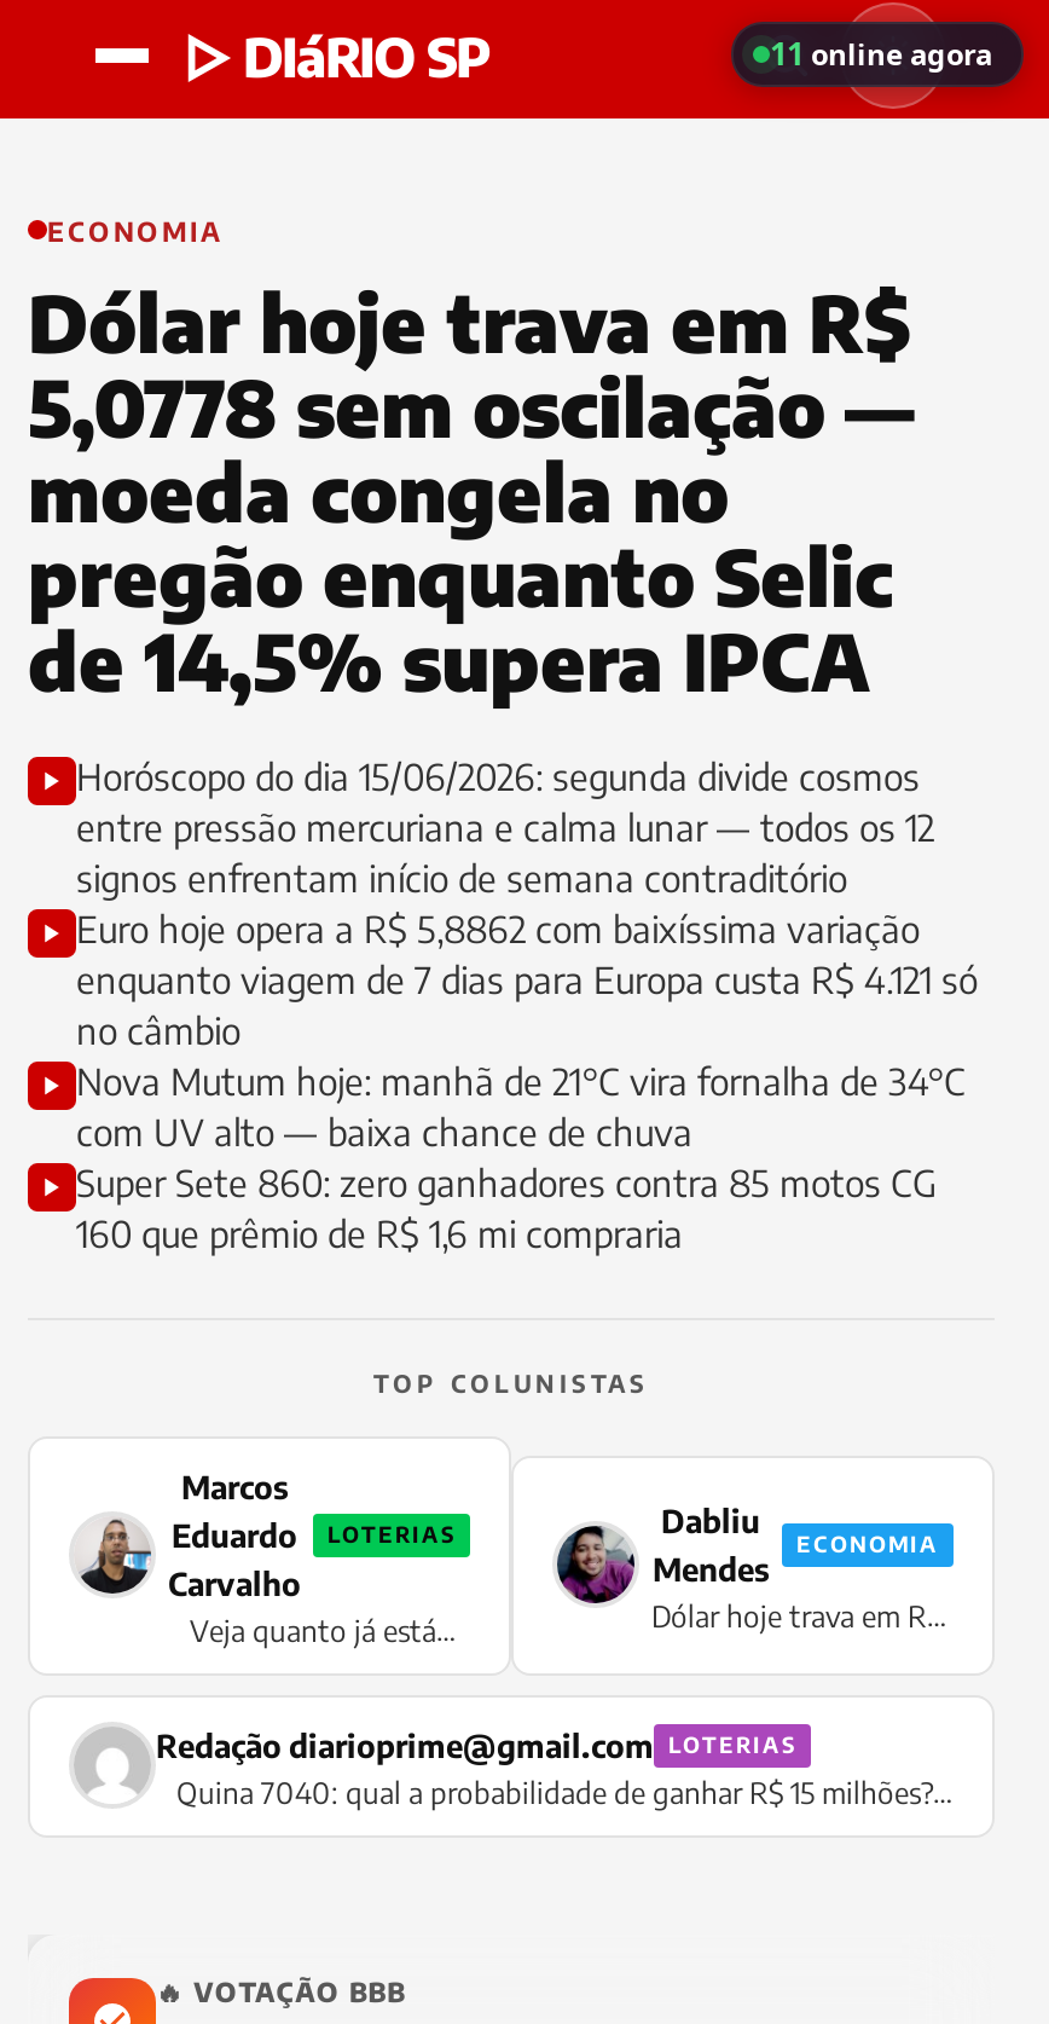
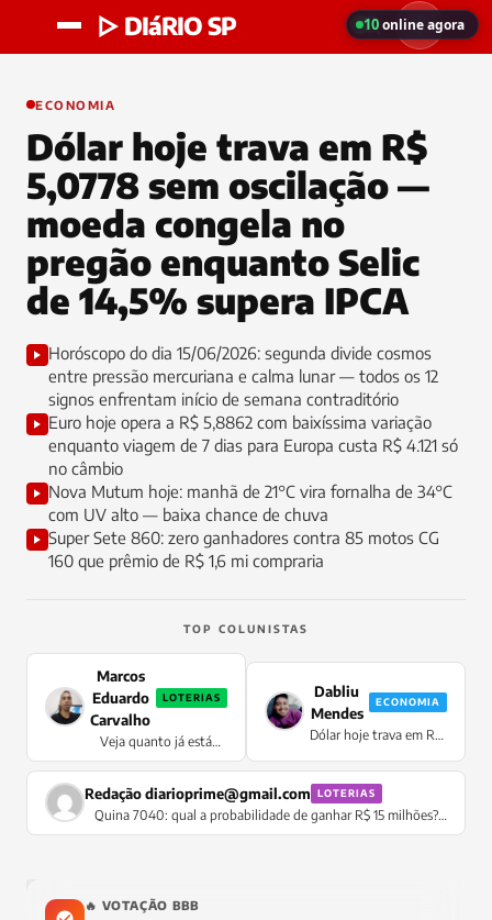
- 11 online agora
+ 10 online agora
